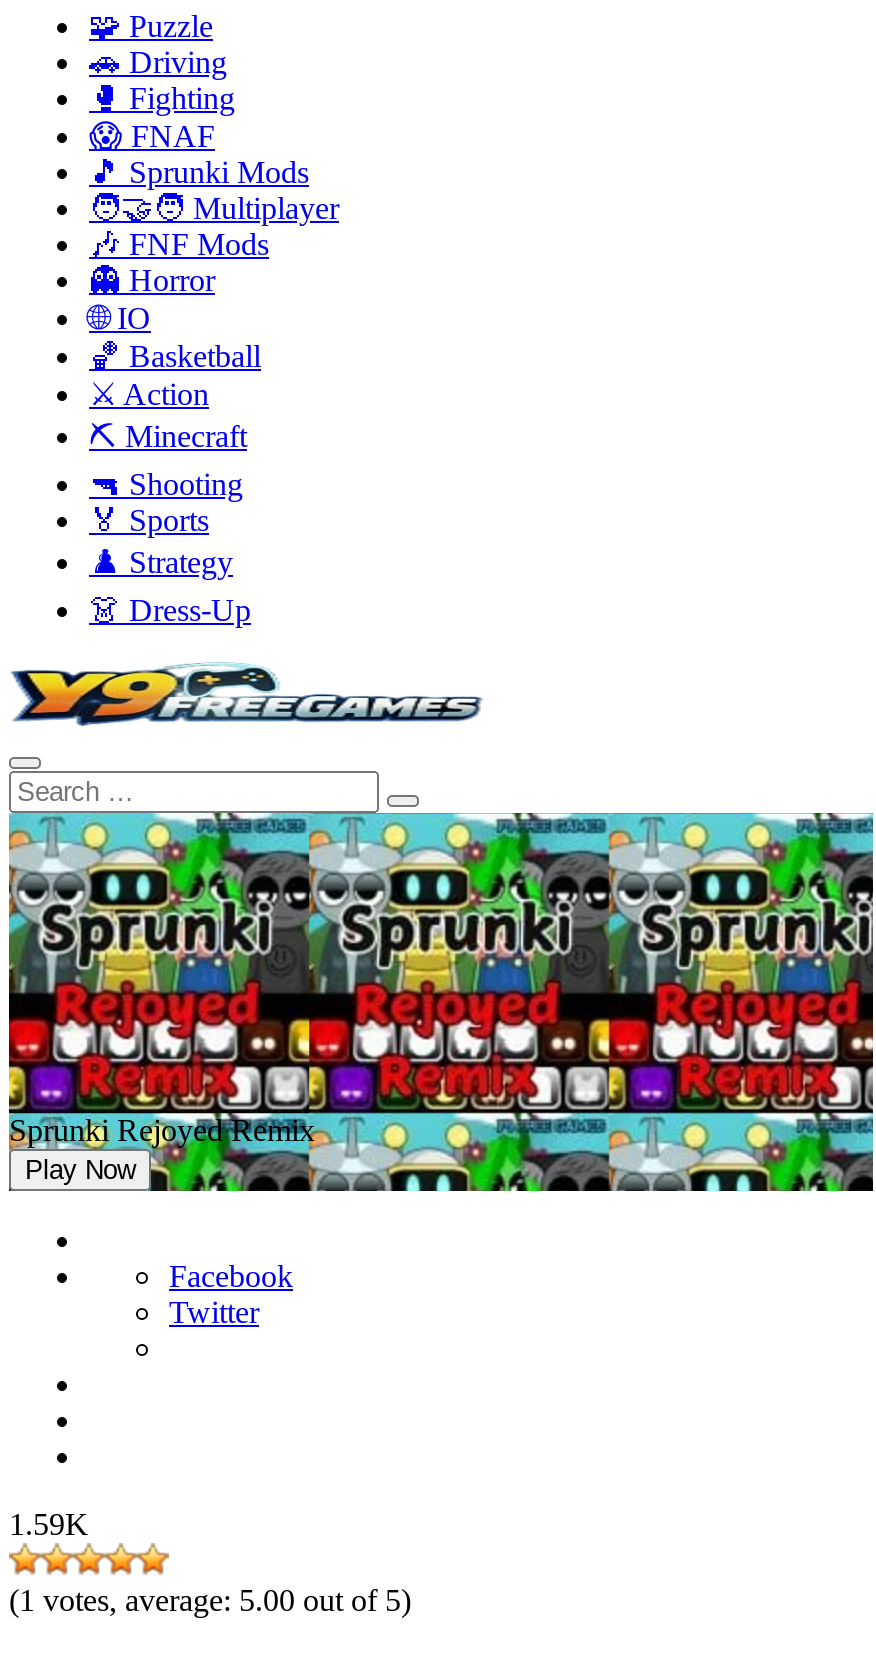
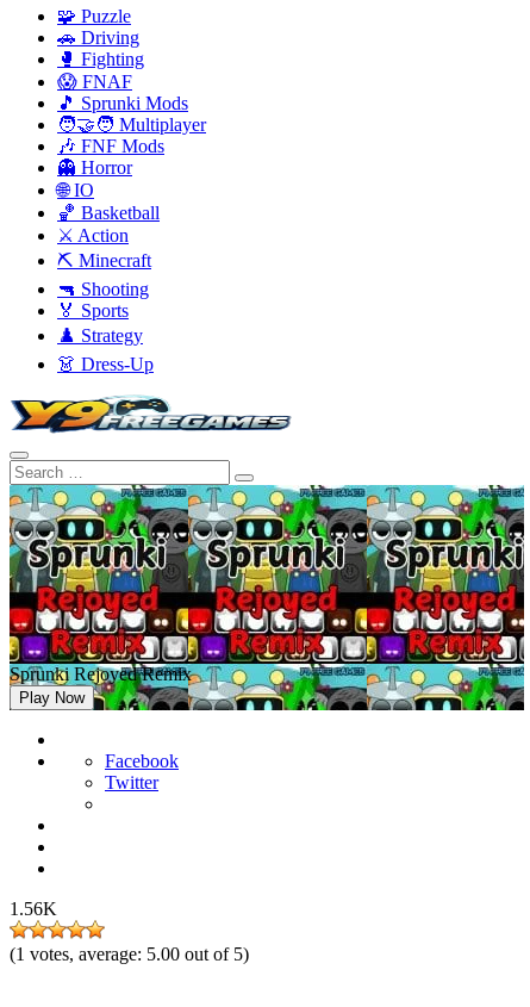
- 1.59K
+ 1.56K
